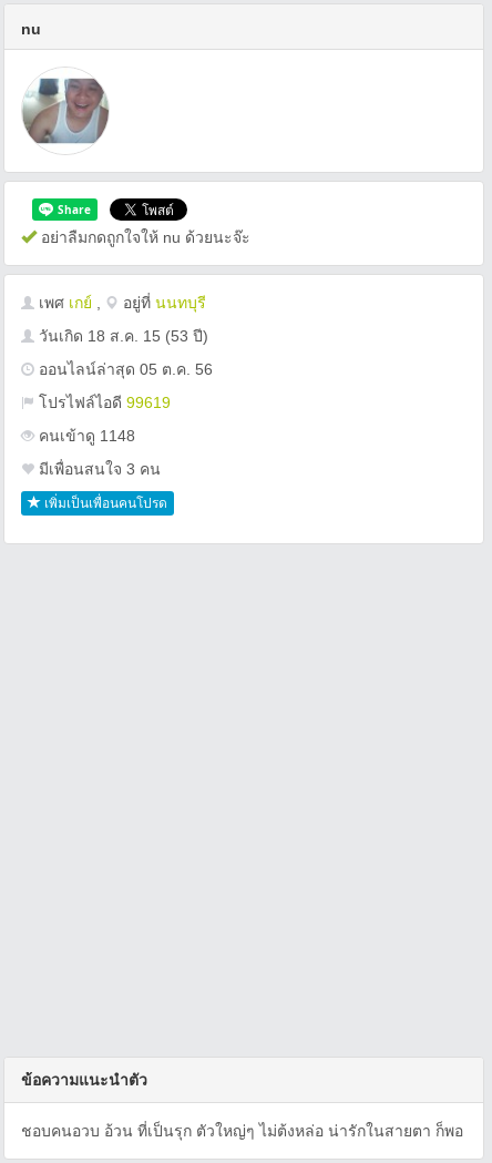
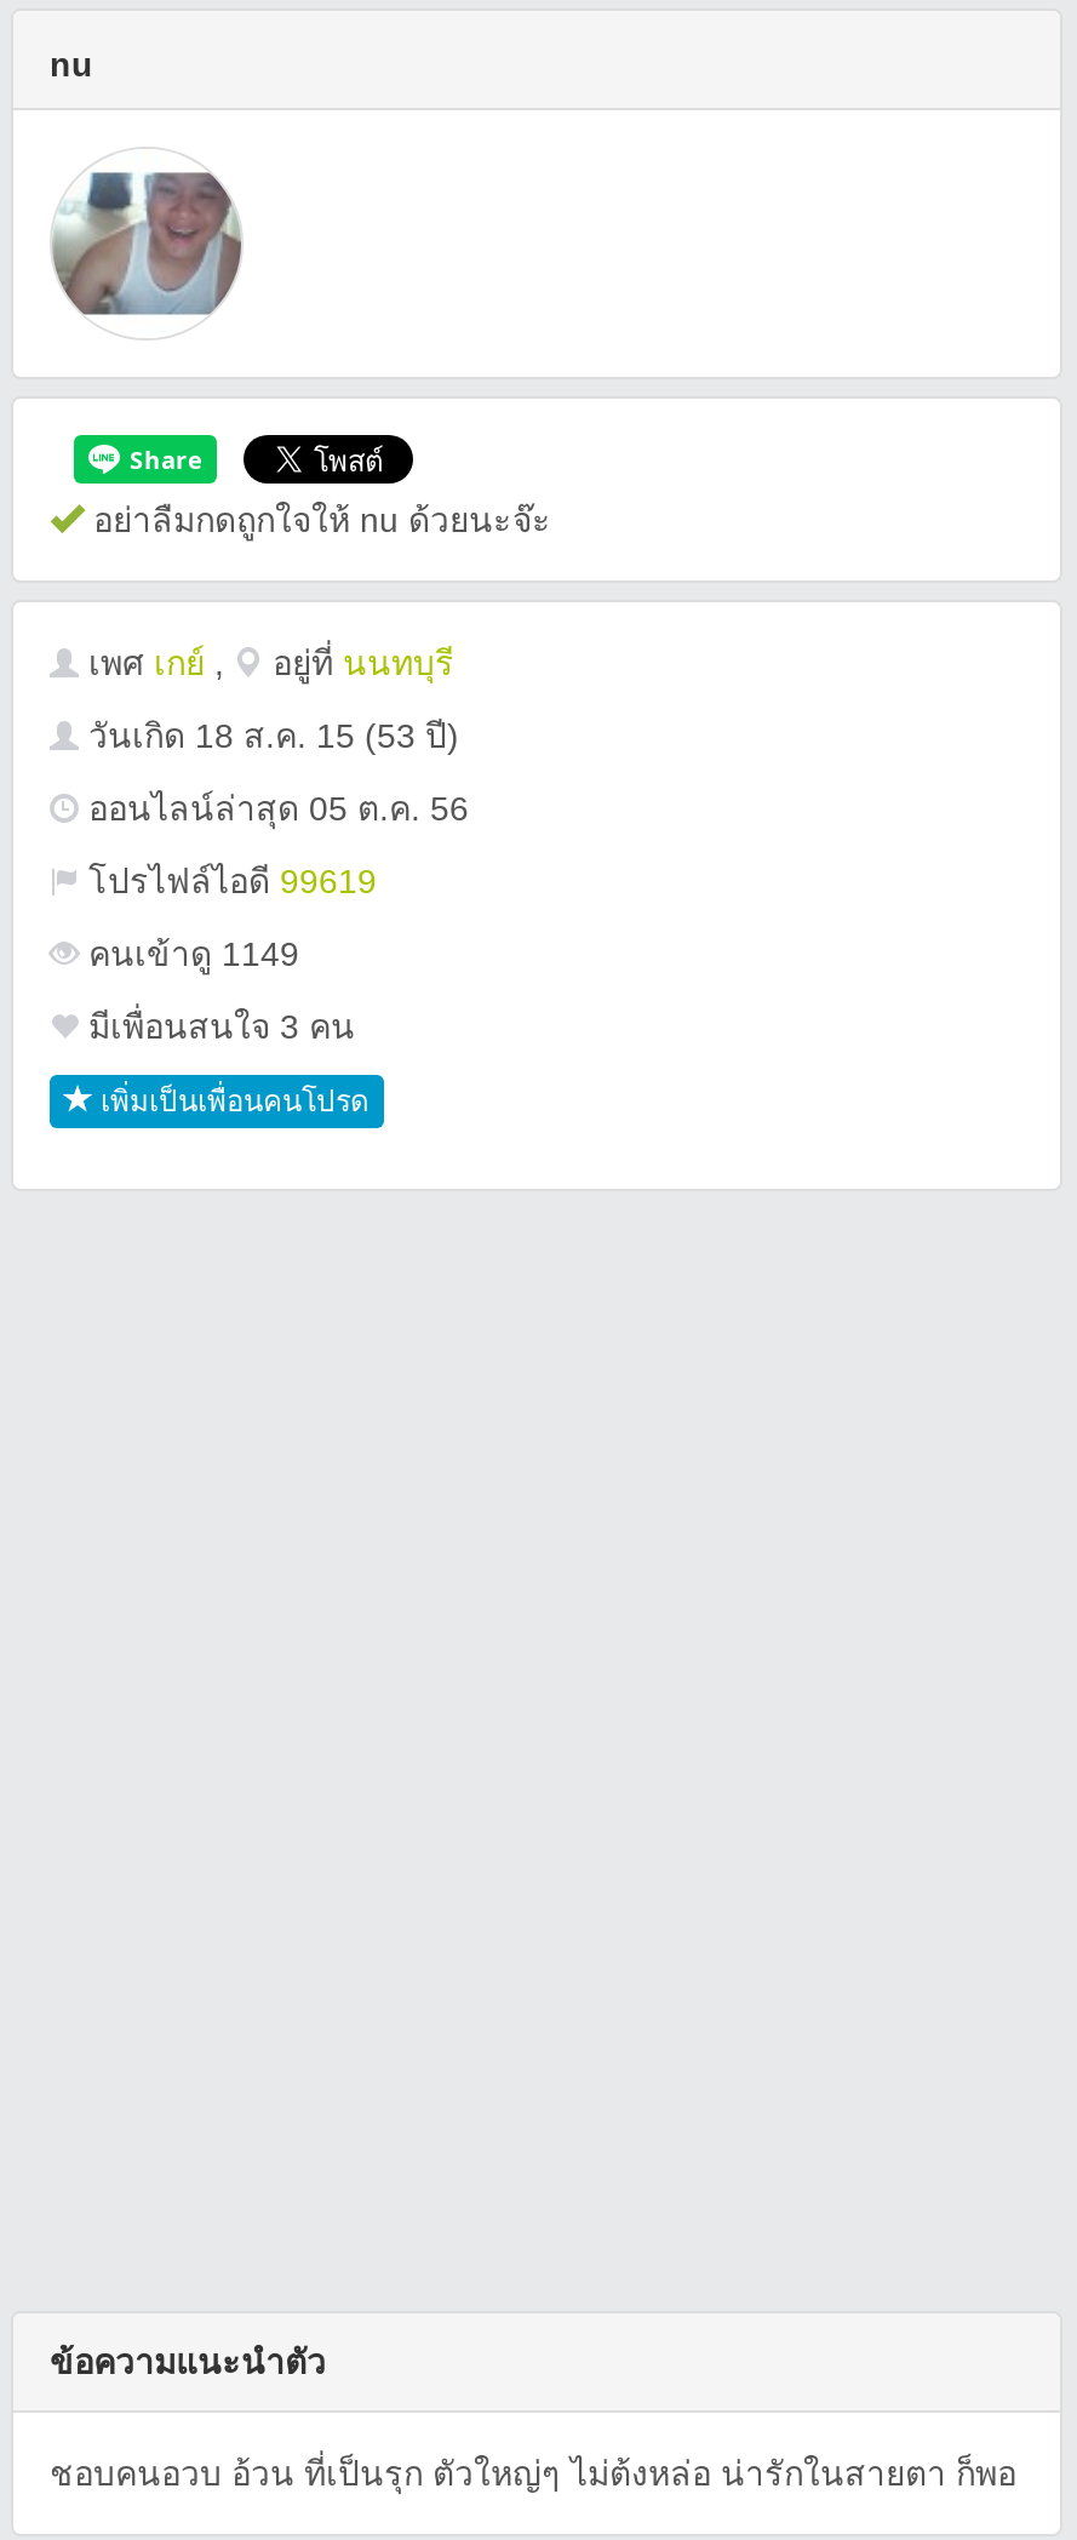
- คนเข้าดู 1148
+ คนเข้าดู 1149
